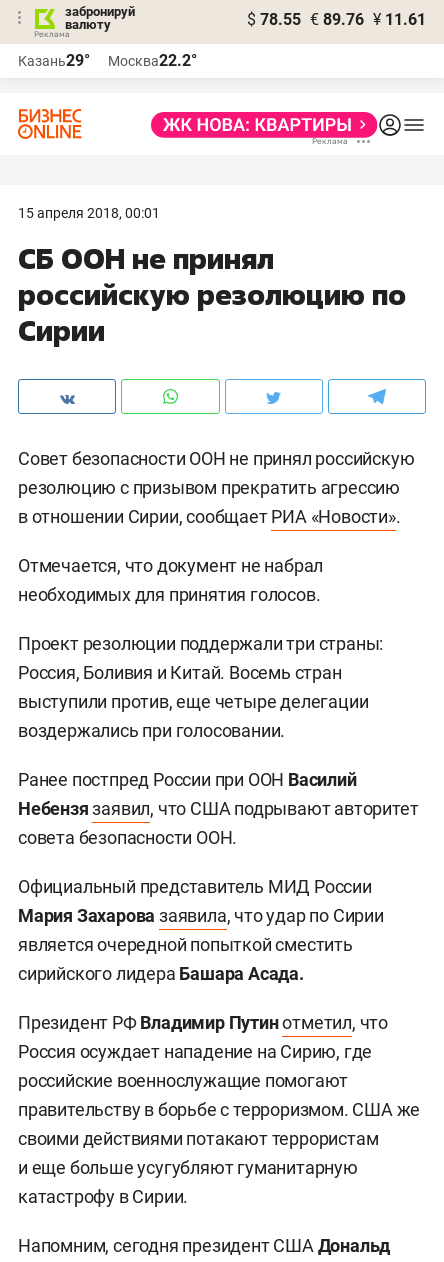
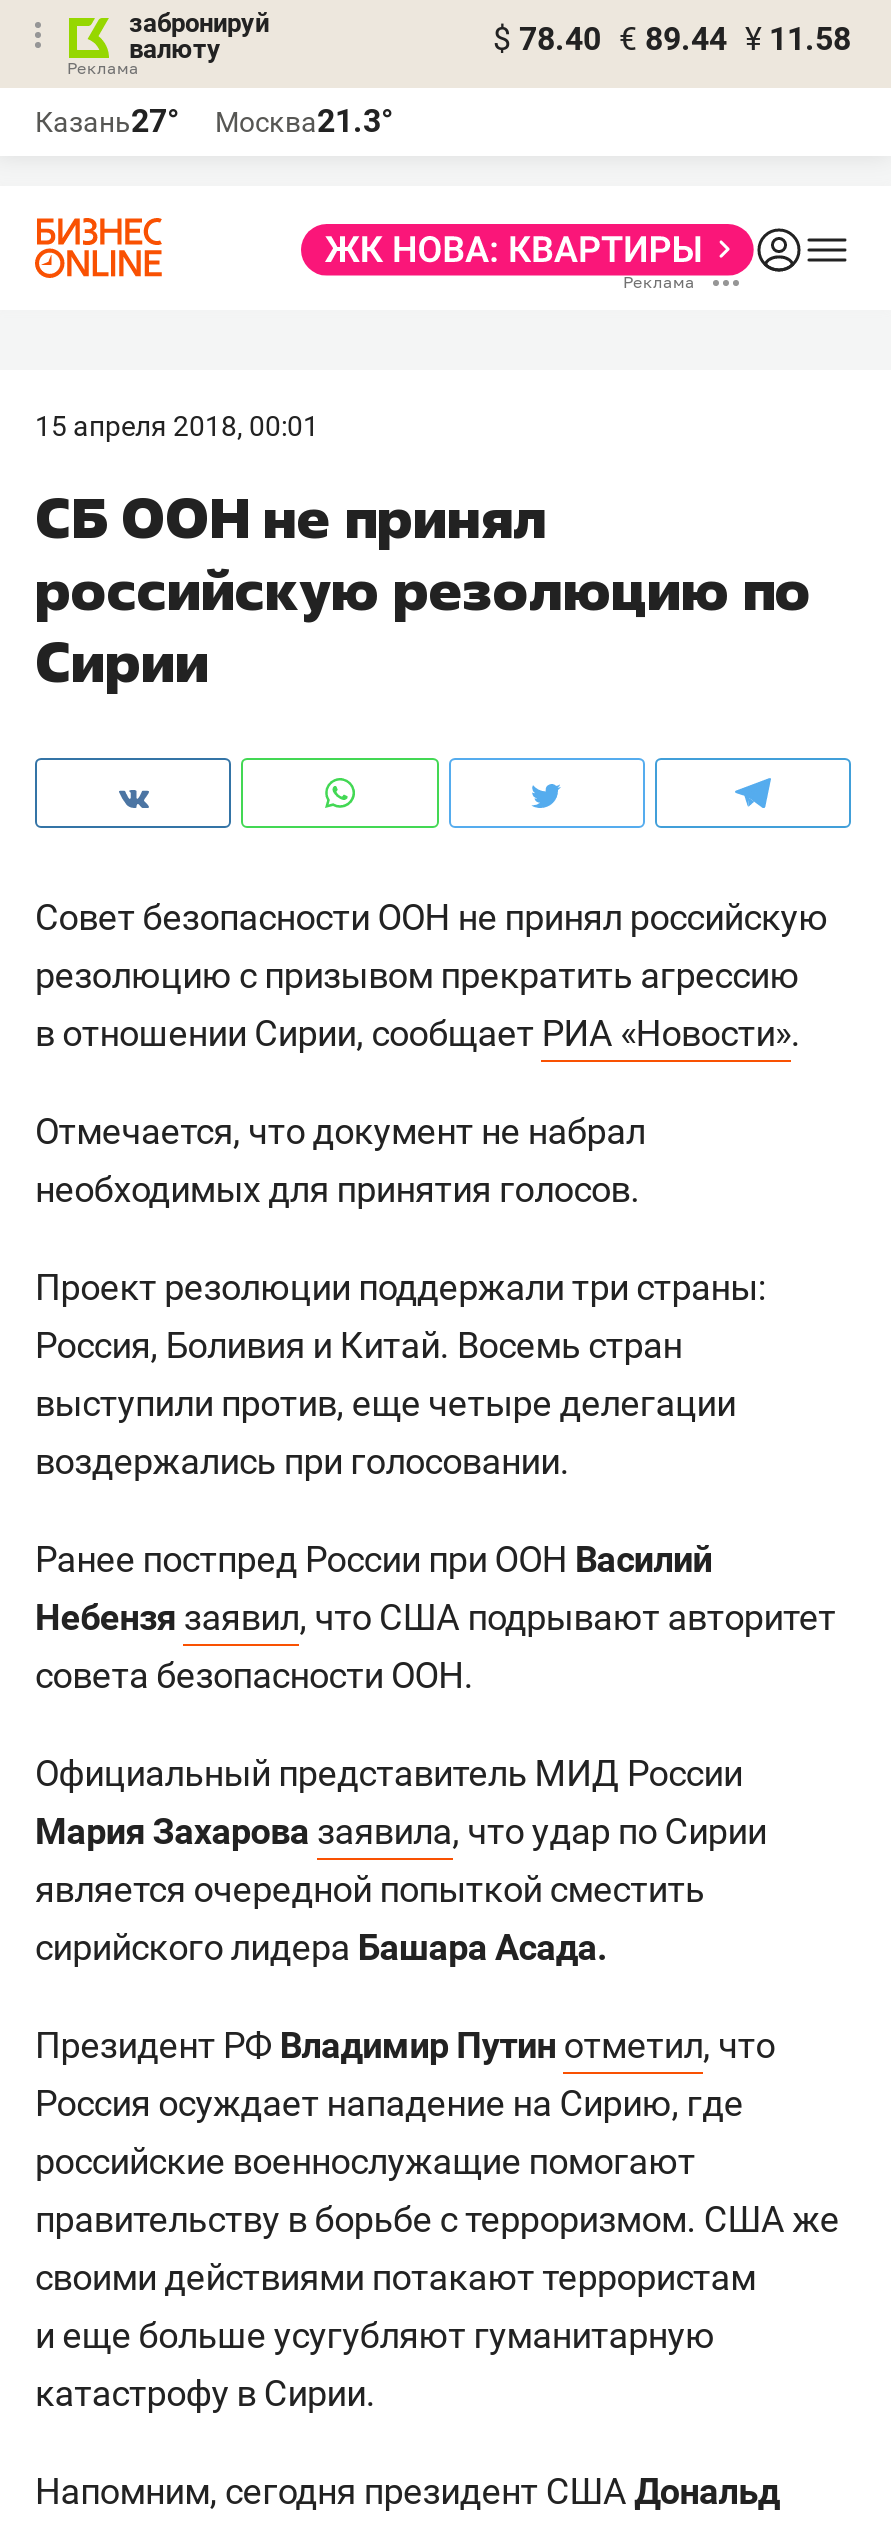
- $ 78.55 € 89.76 ¥ 11.61
+ $ 78.40 € 89.44 ¥ 11.58

- Казань29°
+ Казань27°

- Москва22.2°
+ Москва21.3°
